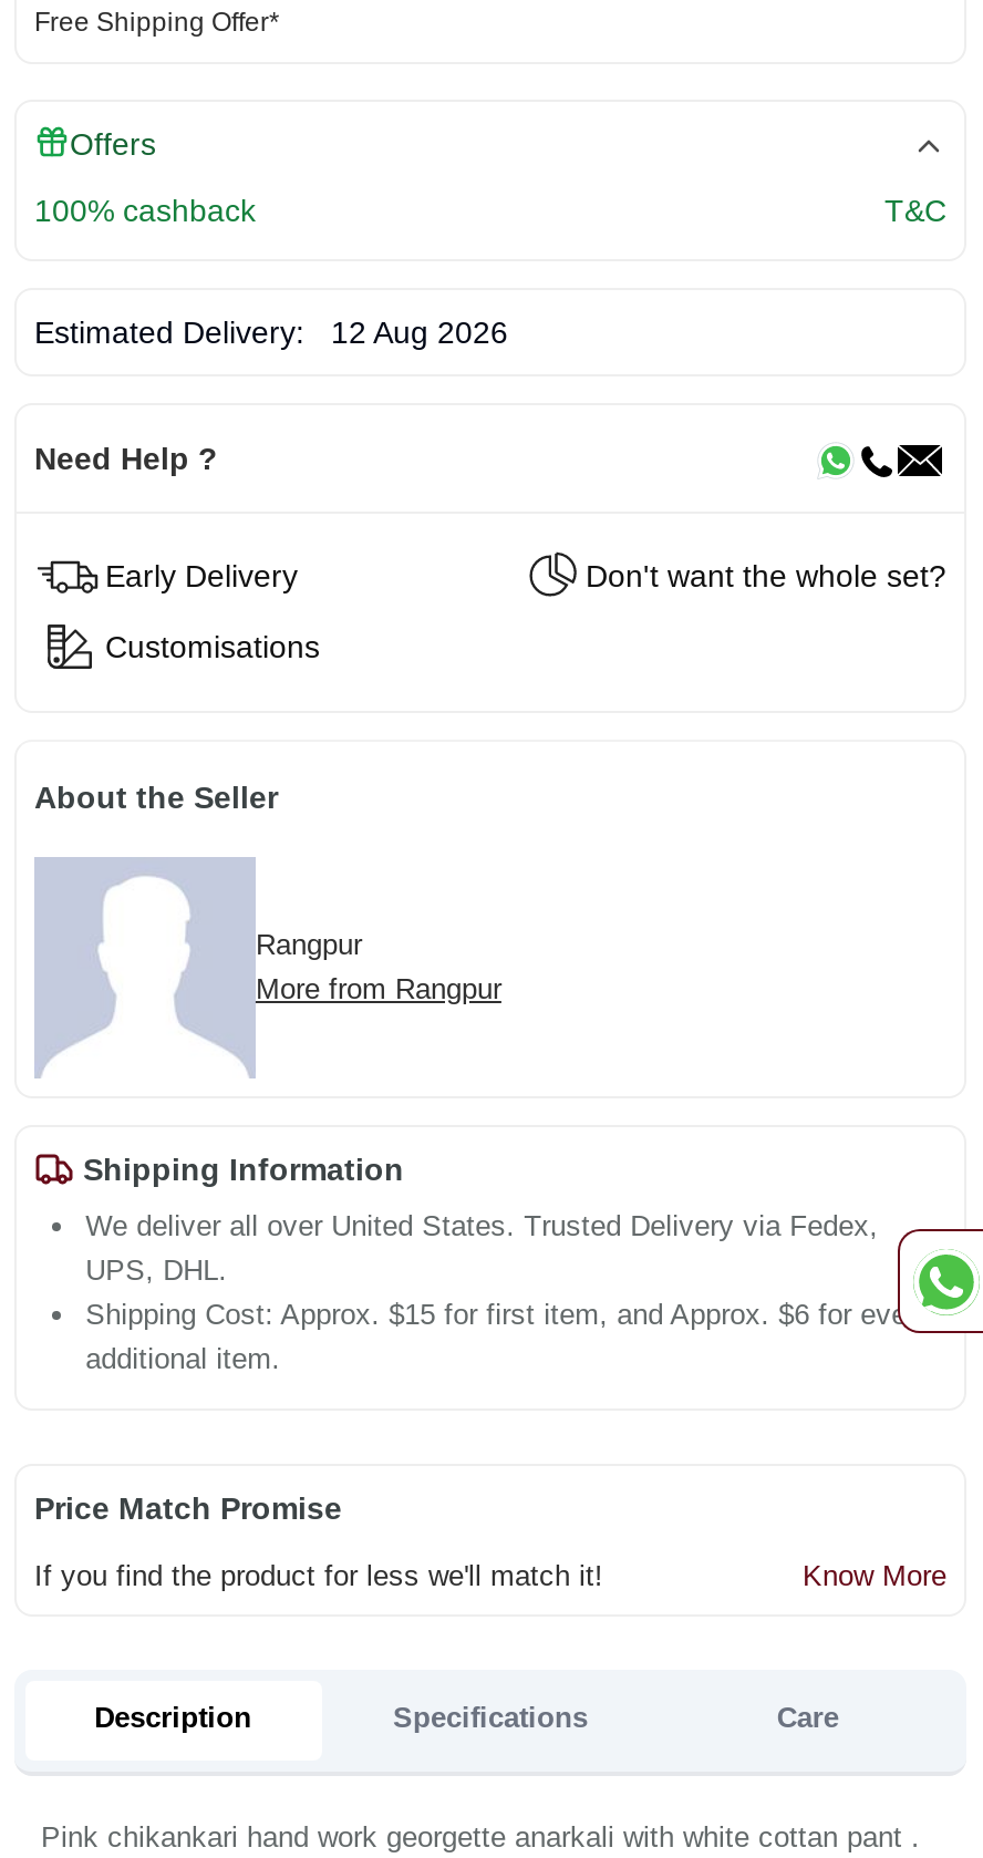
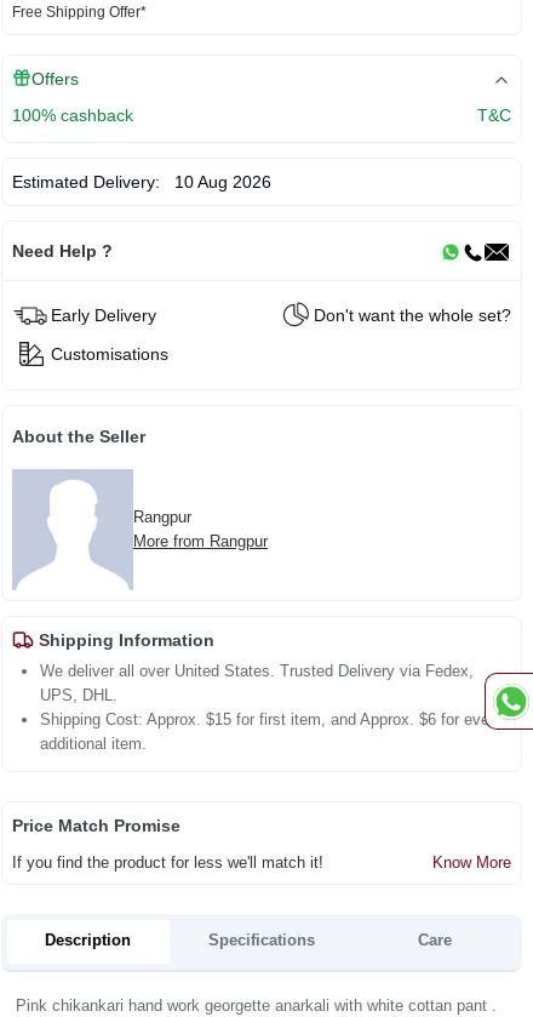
- Estimated Delivery: 12 Aug 2026
+ Estimated Delivery: 10 Aug 2026
